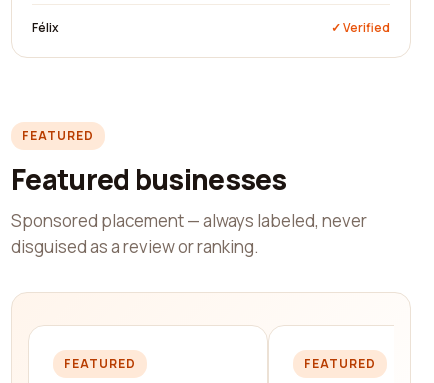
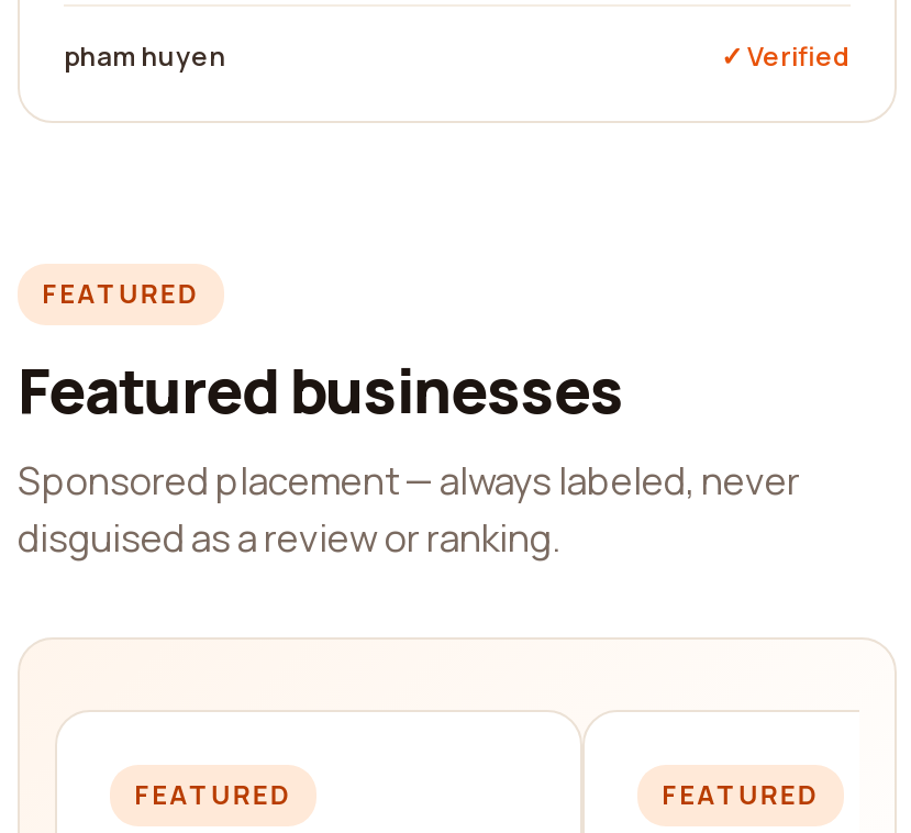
- Félix
+ pham huyen
